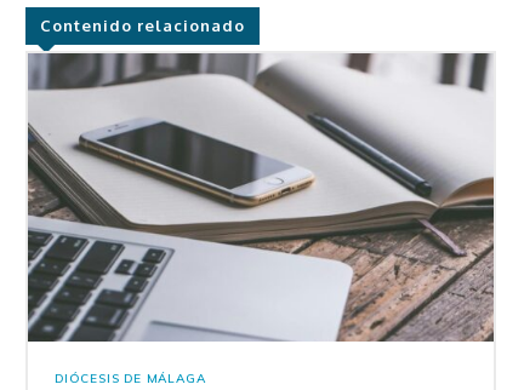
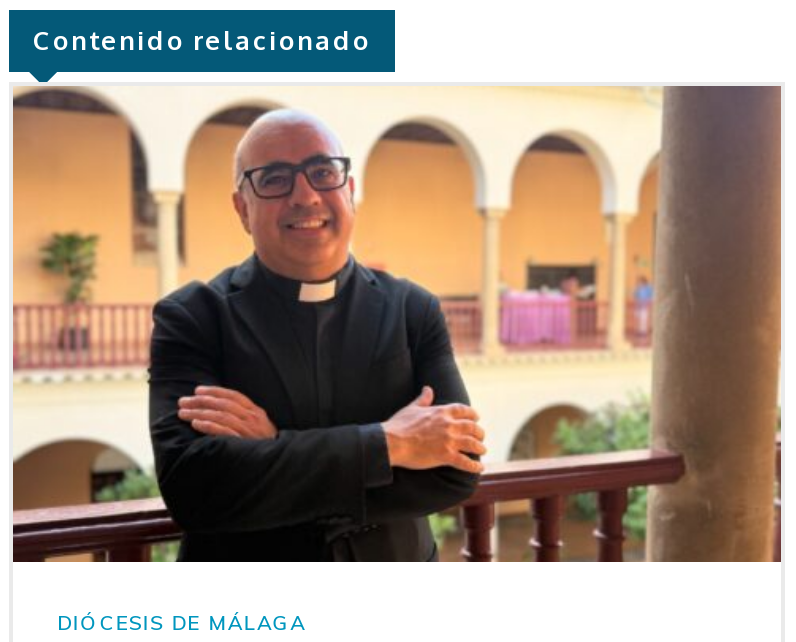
- [image]
+ [image]
